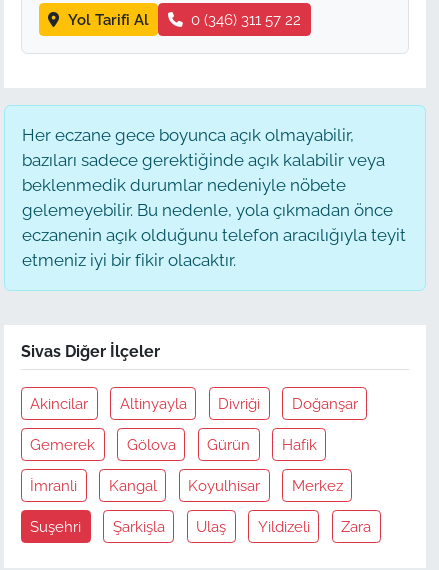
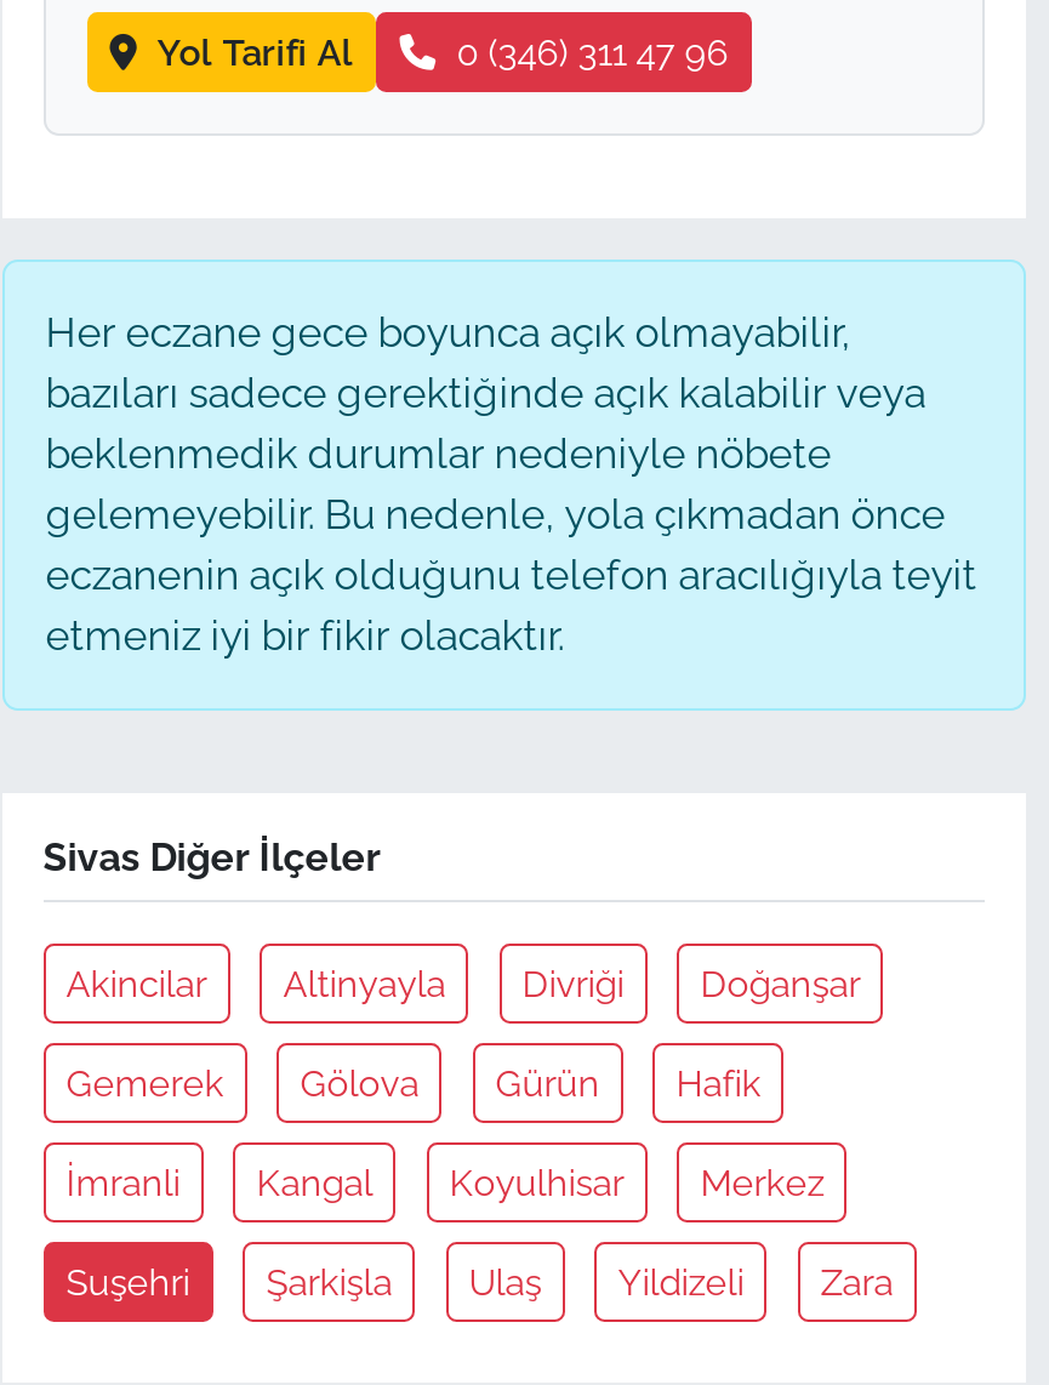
- 0 (346) 311 57 22
+ 0 (346) 311 47 96
